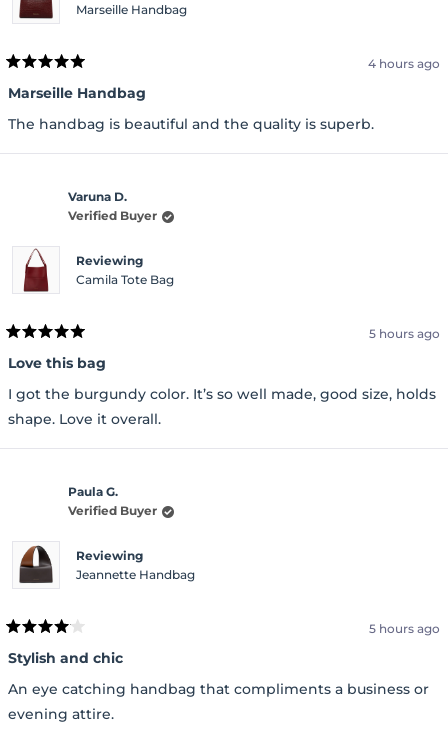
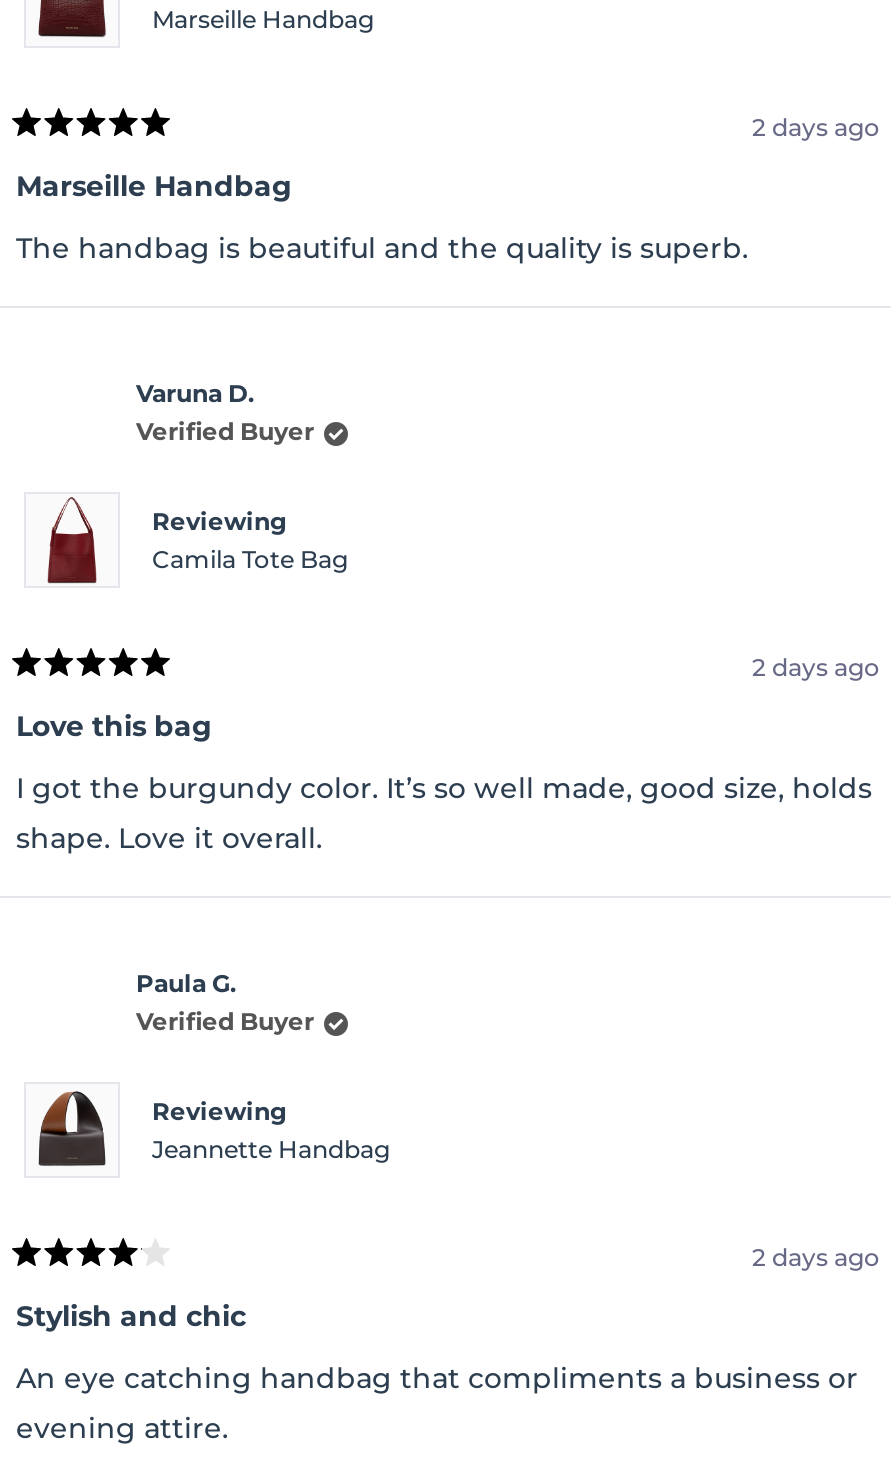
- 4 hours ago
+ 2 days ago

- 5 hours ago
+ 2 days ago

- 5 hours ago
+ 2 days ago
